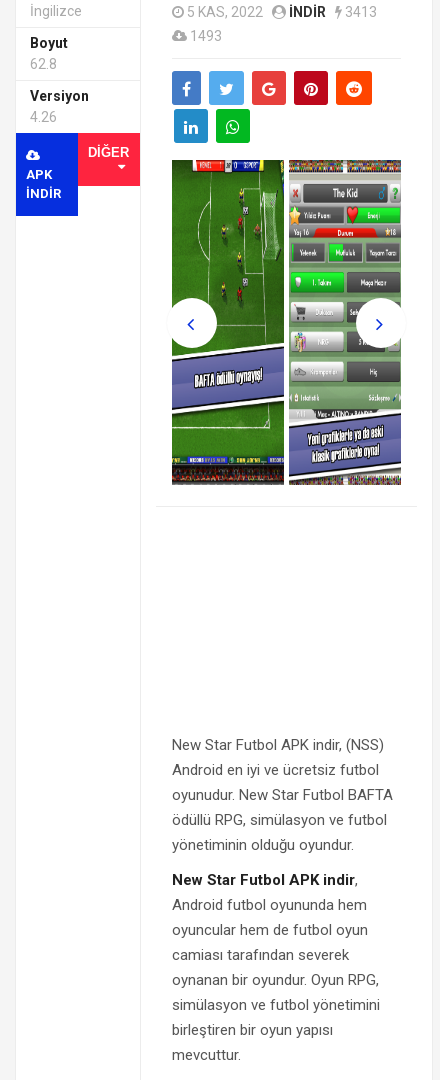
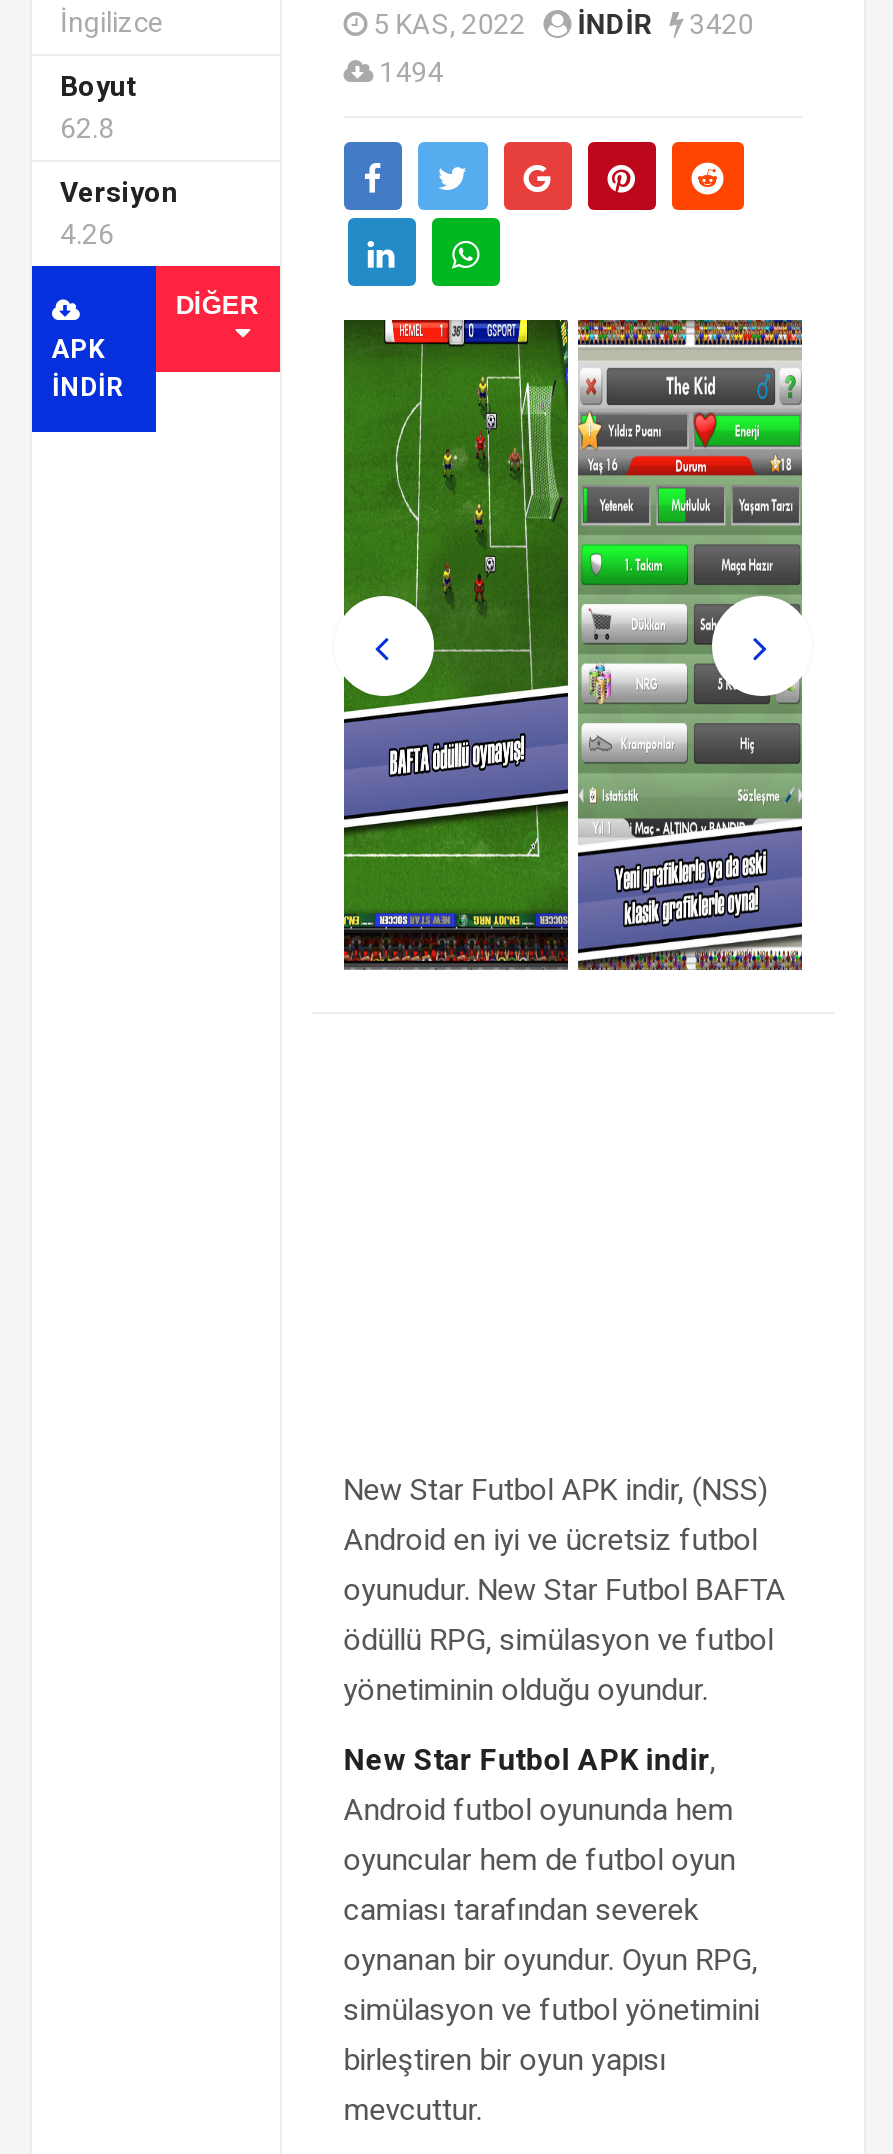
- 5 KAS, 2022 INDIR 3413
+ 5 KAS, 2022 INDIR 3420

- 1493
+ 1494
